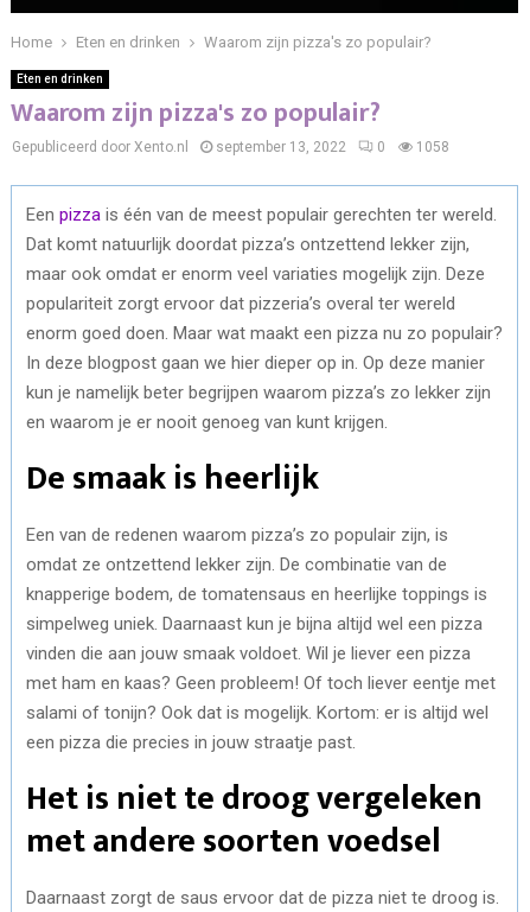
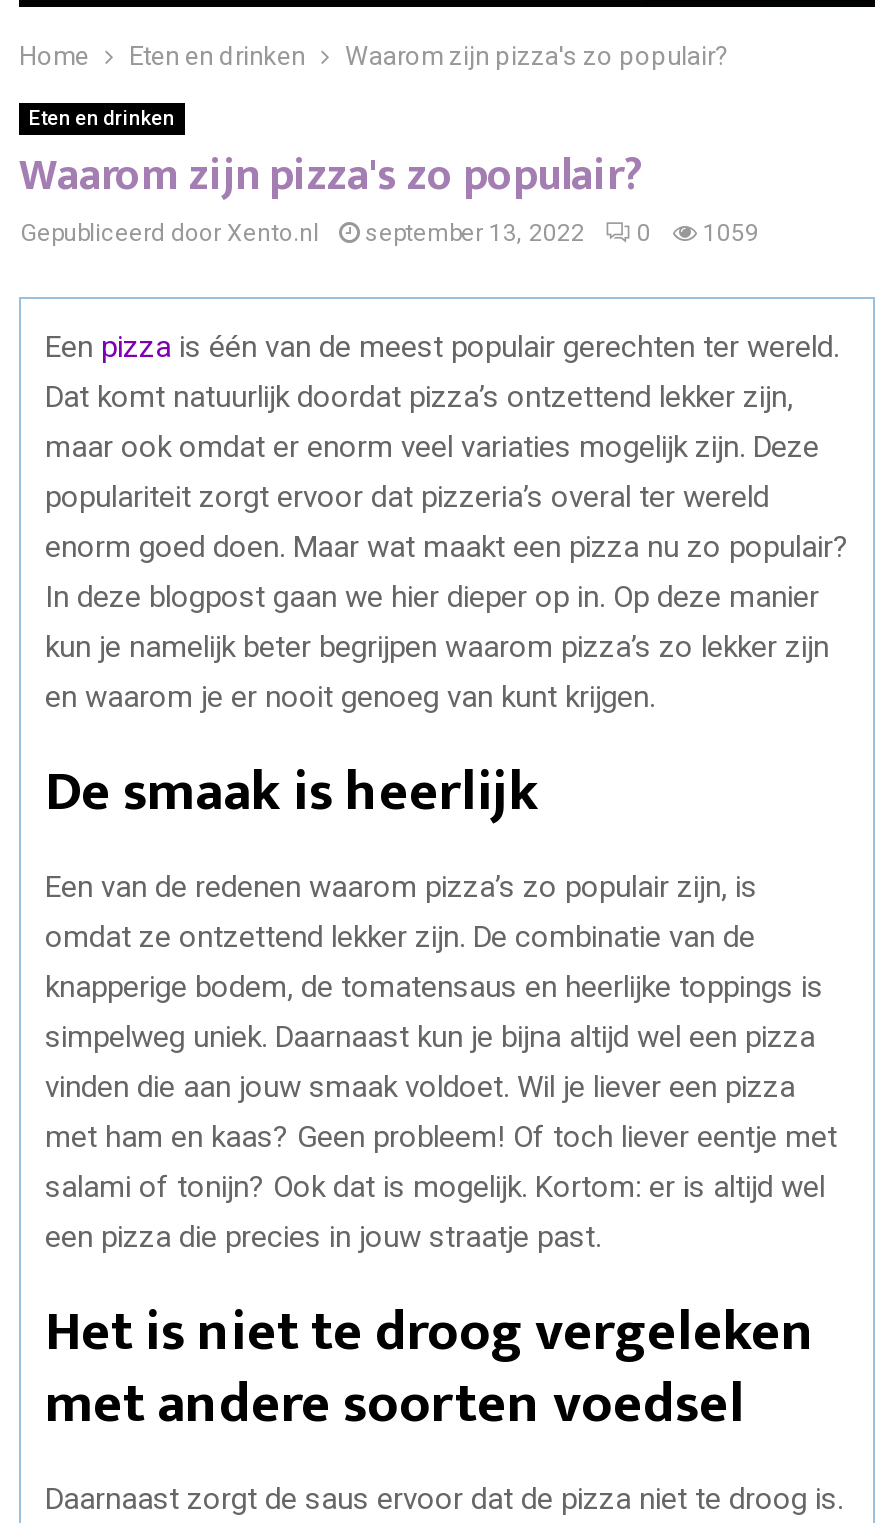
- Gepubliceerd door Xento.nl september 13, 2022 0 1058
+ Gepubliceerd door Xento.nl september 13, 2022 0 1059
